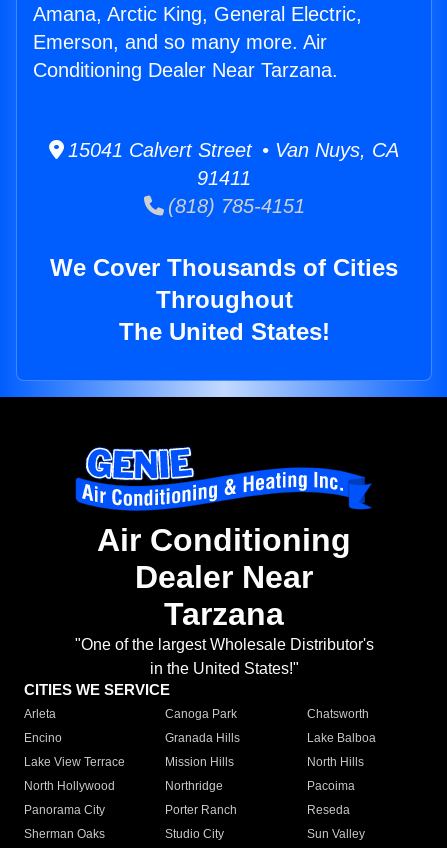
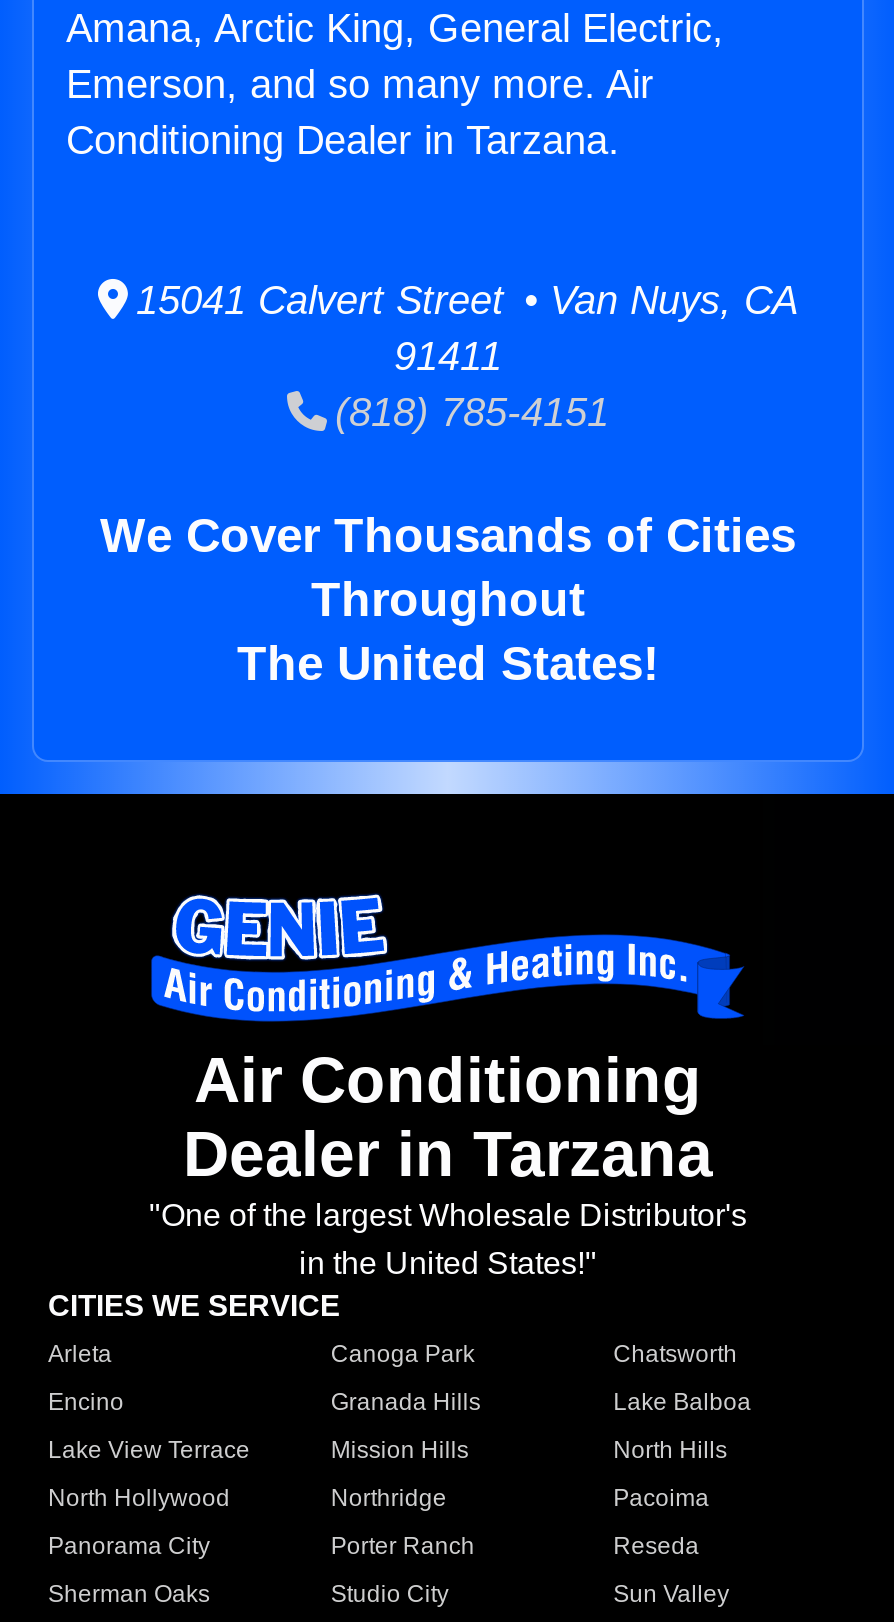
- Conditioning Dealer Near Tarzana.
+ Conditioning Dealer in Tarzana.

- Dealer Near
- Tarzana
+ Dealer in Tarzana
